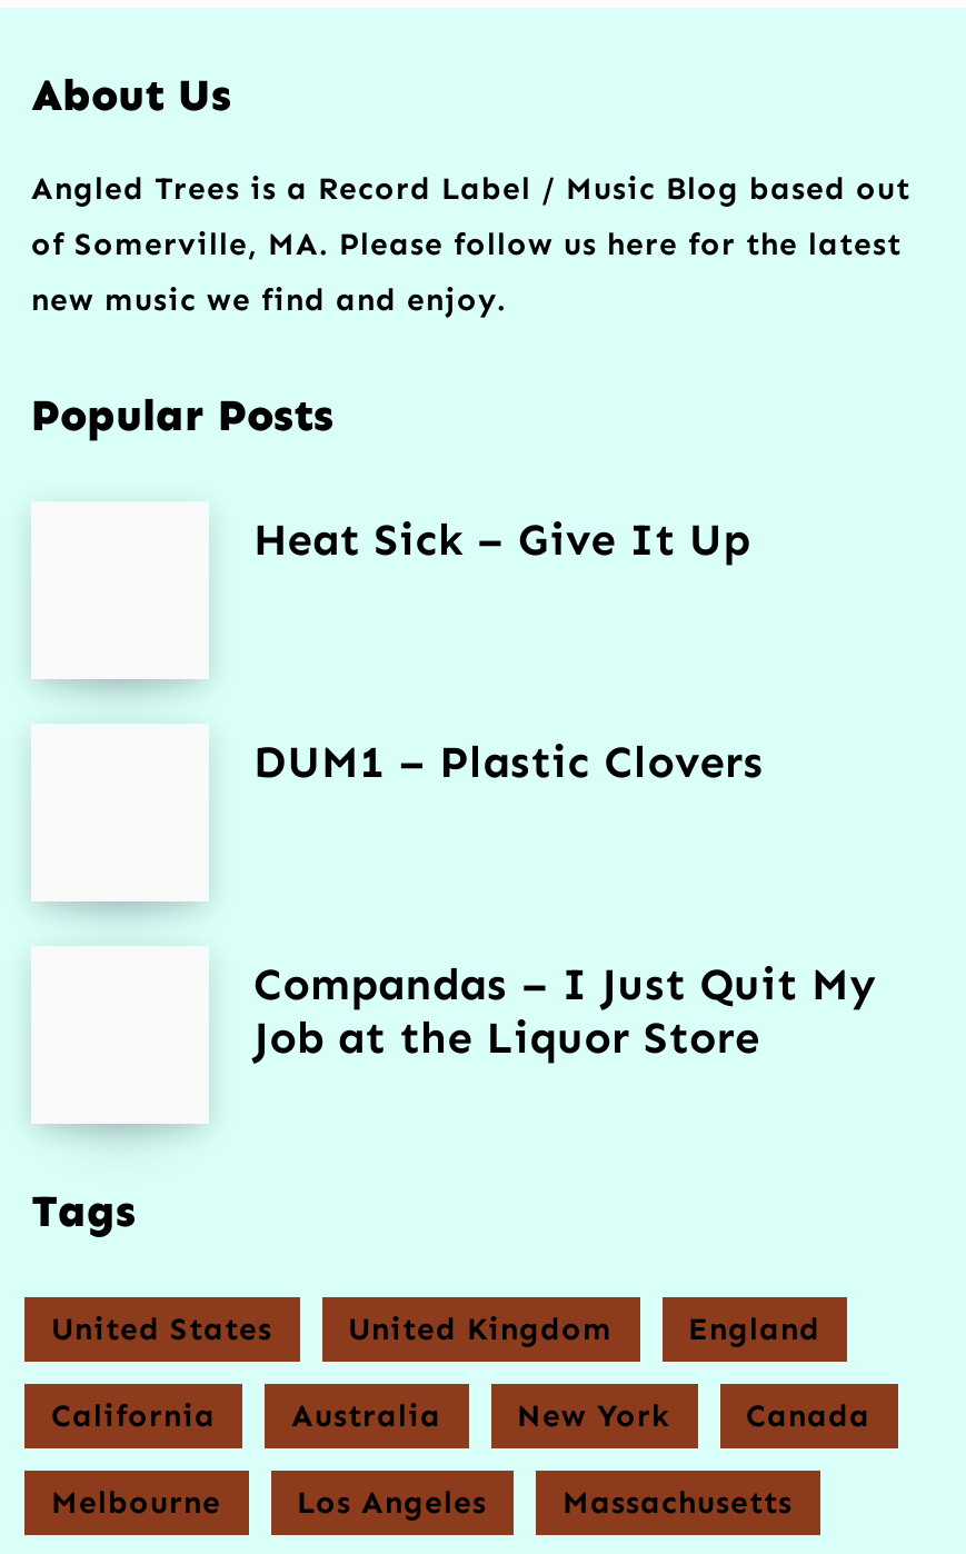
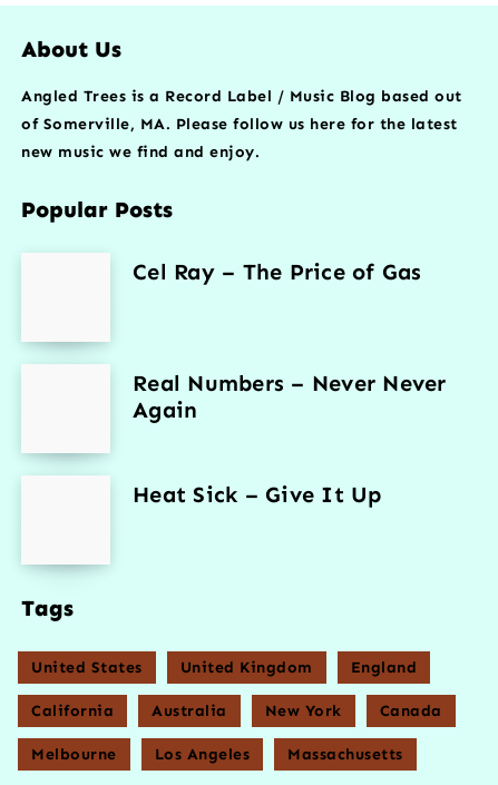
+ Cel Ray – The Price of Gas

+ Real Numbers – Never Never
+ Again

moved down: Heat Sick – Give It Up

- DUM1 – Plastic Clovers

- Compandas – I Just Quit My
- Job at the Liquor Store
